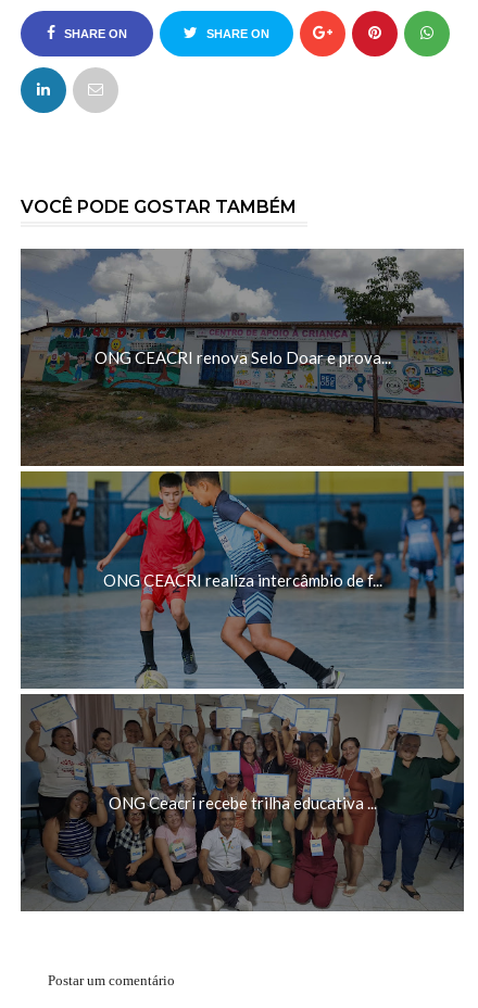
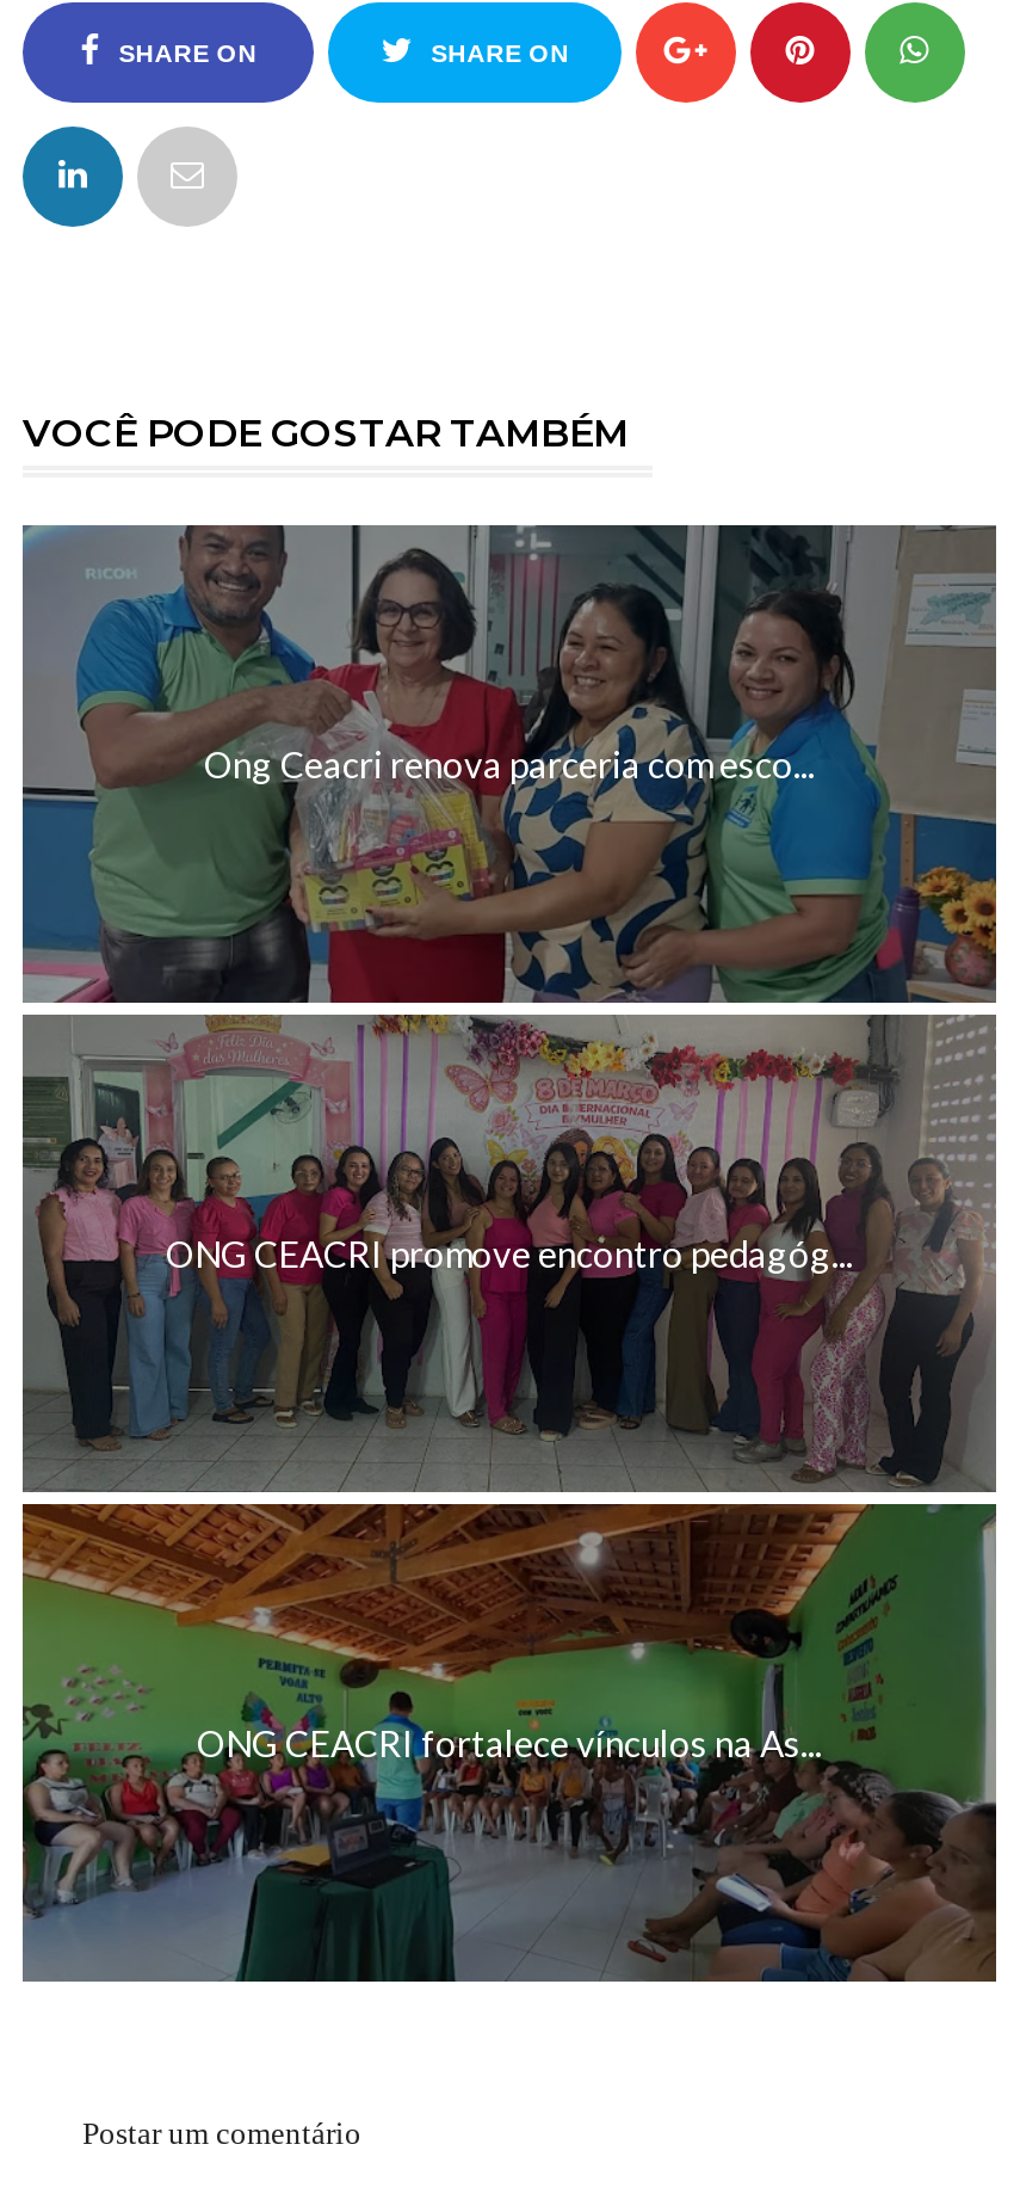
- [image]
- ONG CEACRI renova Selo Doar e prova...
+ [image]
+ Ong Ceacri renova parceria com esco...

- ONG CEACRI realiza intercâmbio de f...
+ ONG CEACRI promove encontro pedagóg...

- ONG Ceacri recebe trilha educativa ...
+ ONG CEACRI fortalece vínculos na As...
